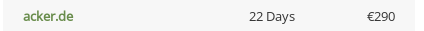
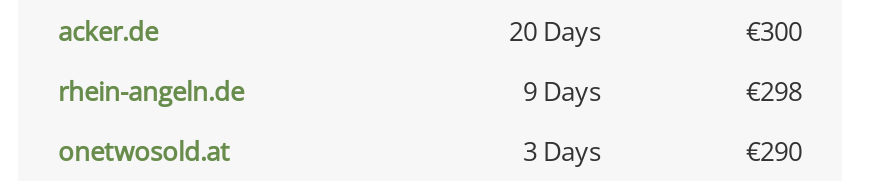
- 22 Days
+ 20 Days
+ €300
+ rhein-angeln.de
+ 9 Days
+ €298
+ onetwosold.at
+ 3 Days
